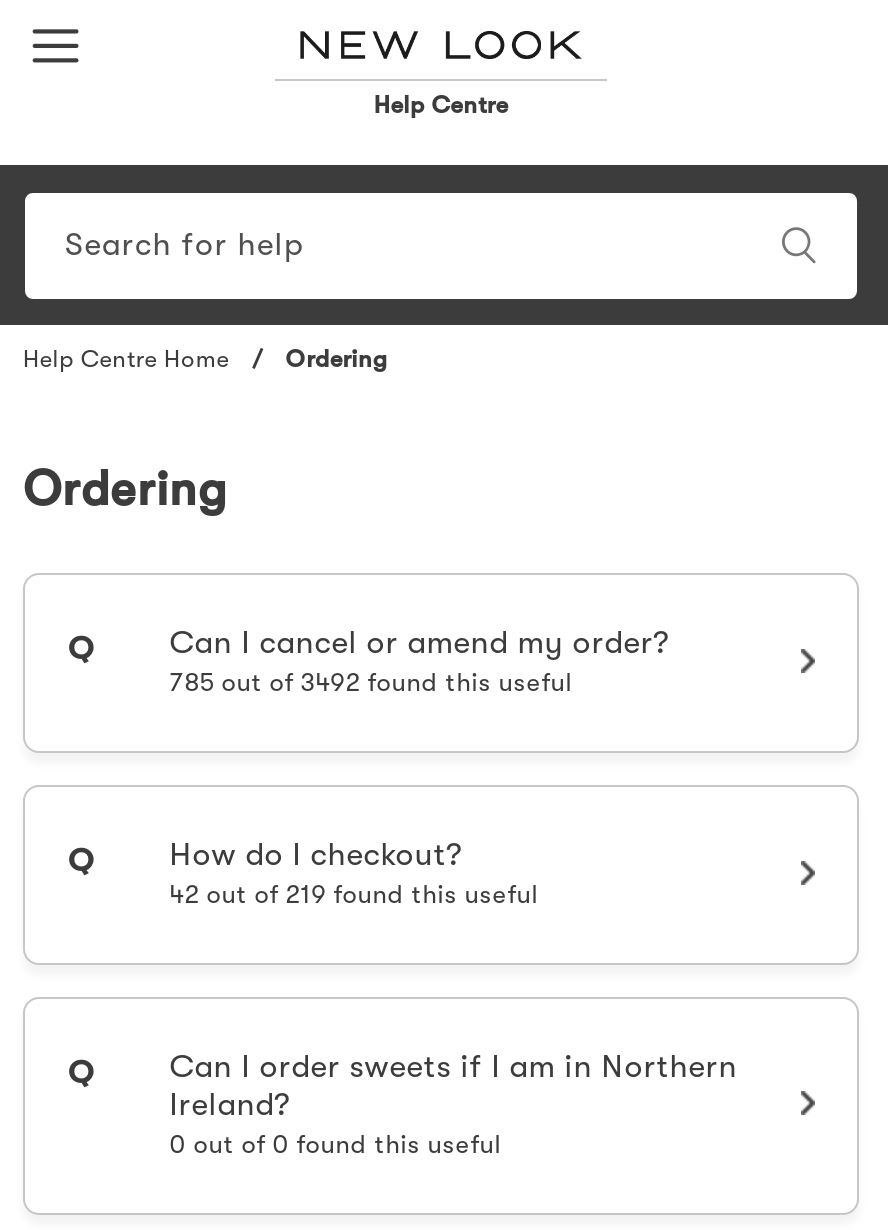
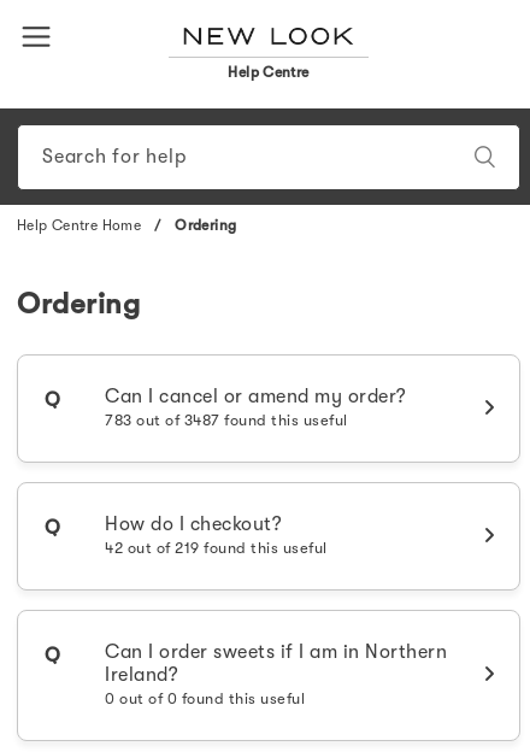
- 785 out of 3492 found this useful
+ 783 out of 3487 found this useful
